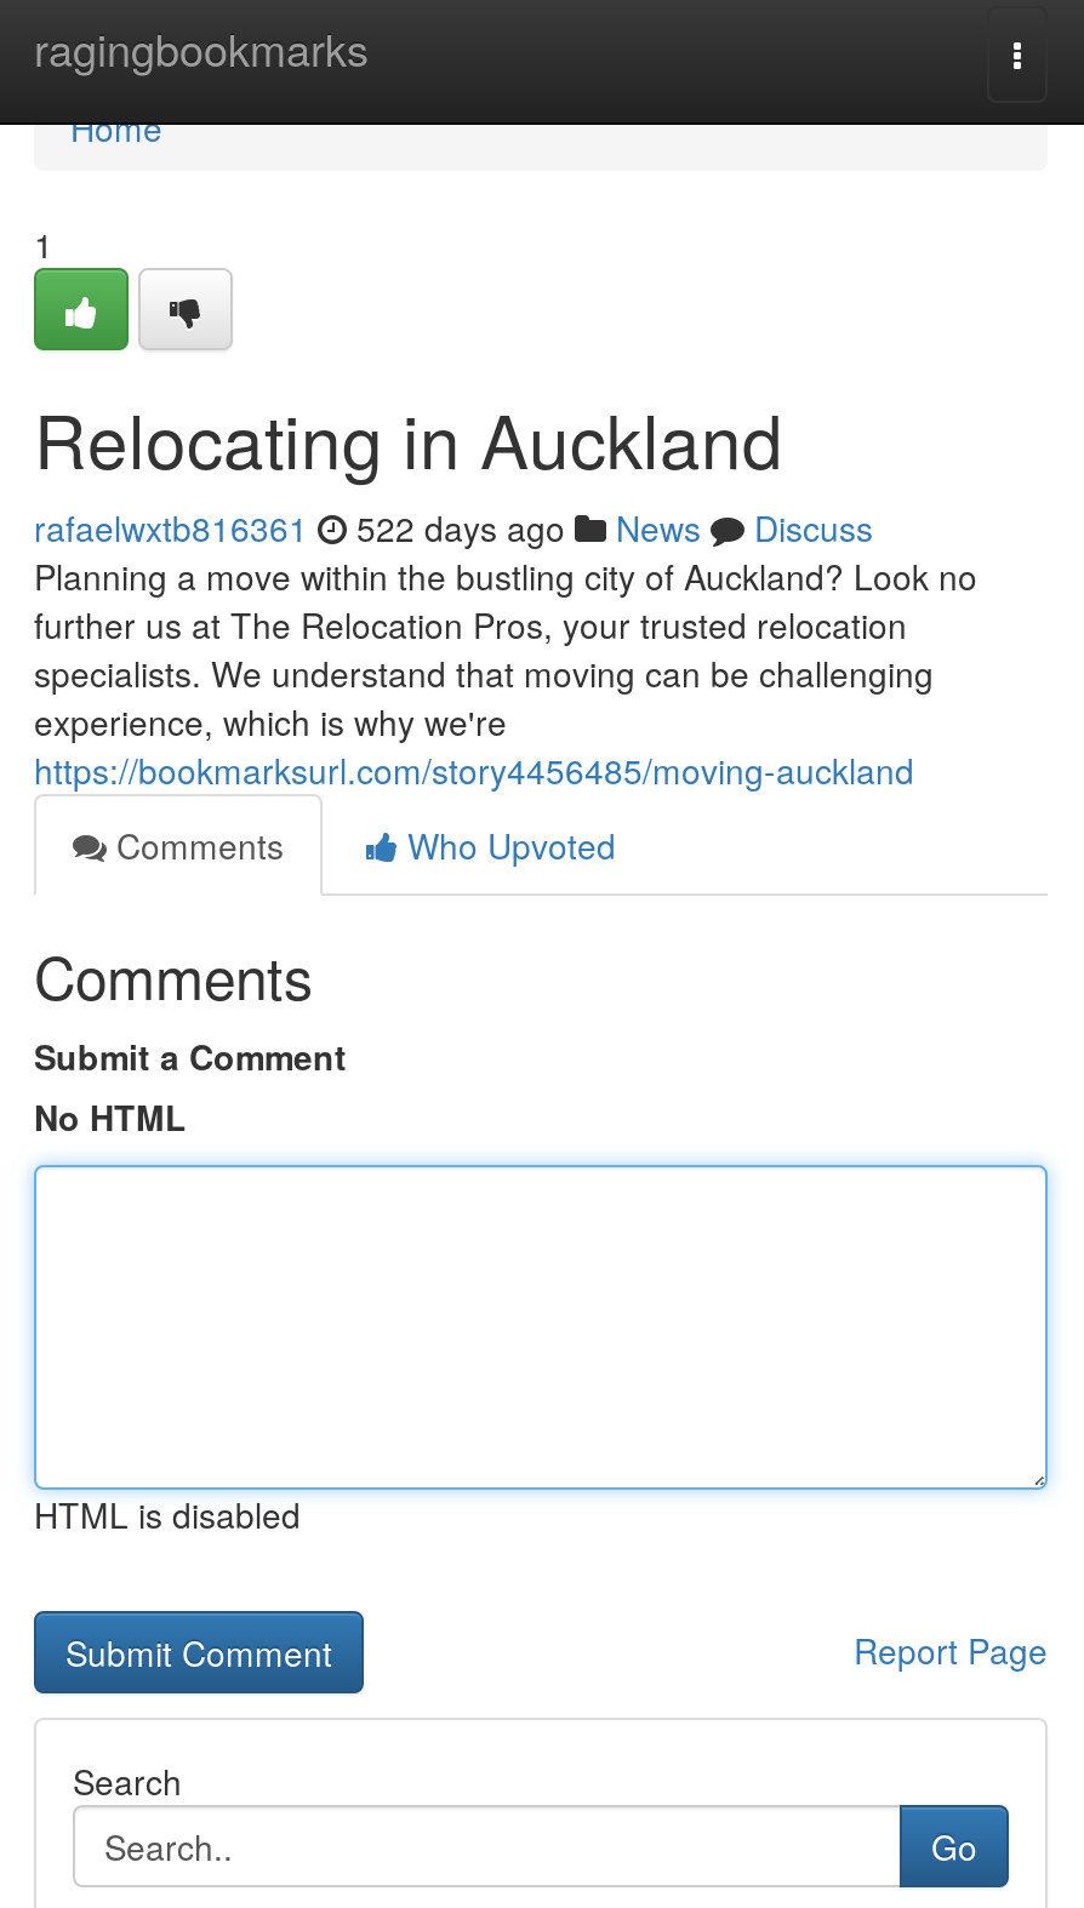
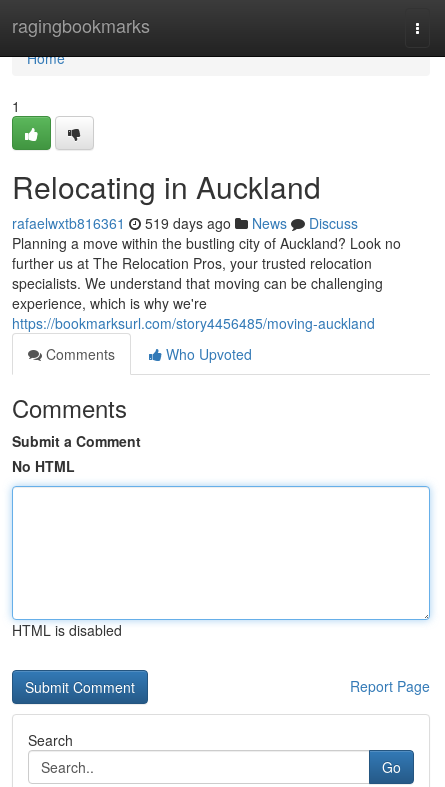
- rafaelwxtb816361 522 days ago News Discuss
+ rafaelwxtb816361 519 days ago News Discuss
